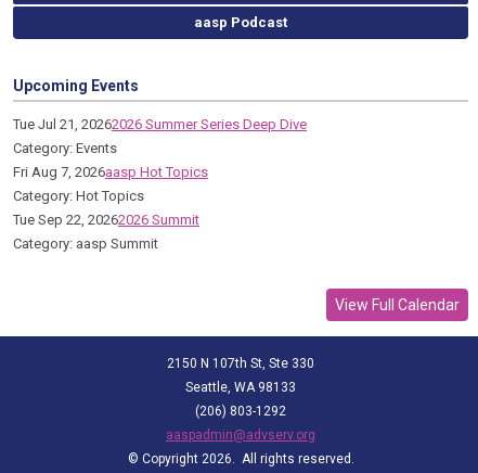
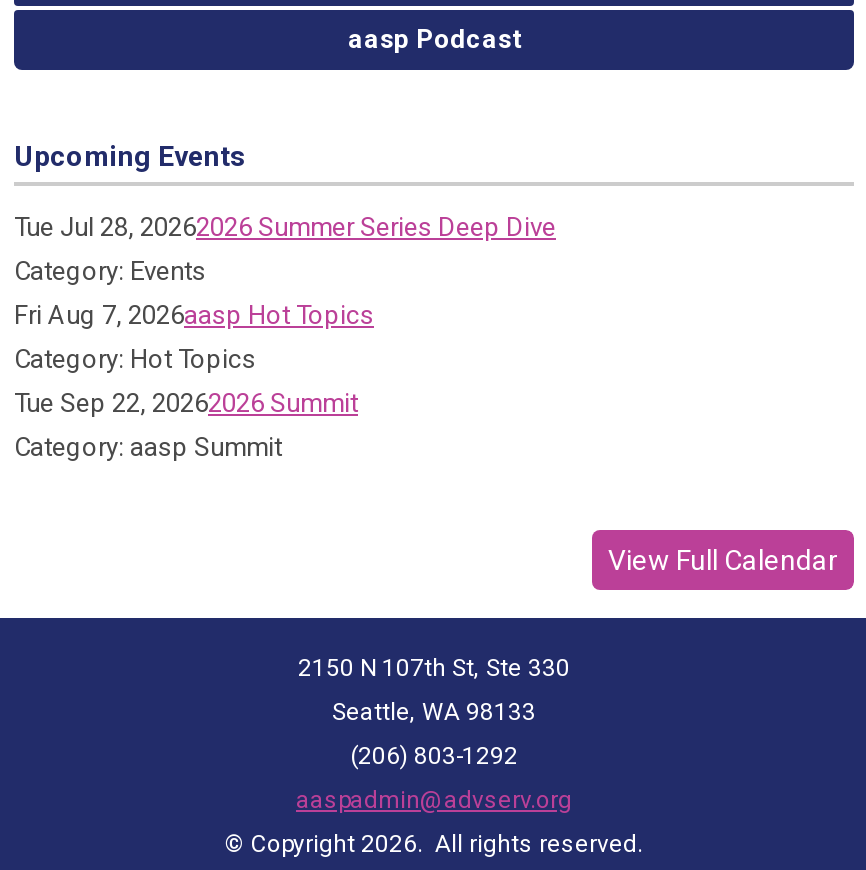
- Tue Jul 21, 20262026 Summer Series Deep Dive
+ Tue Jul 28, 20262026 Summer Series Deep Dive
